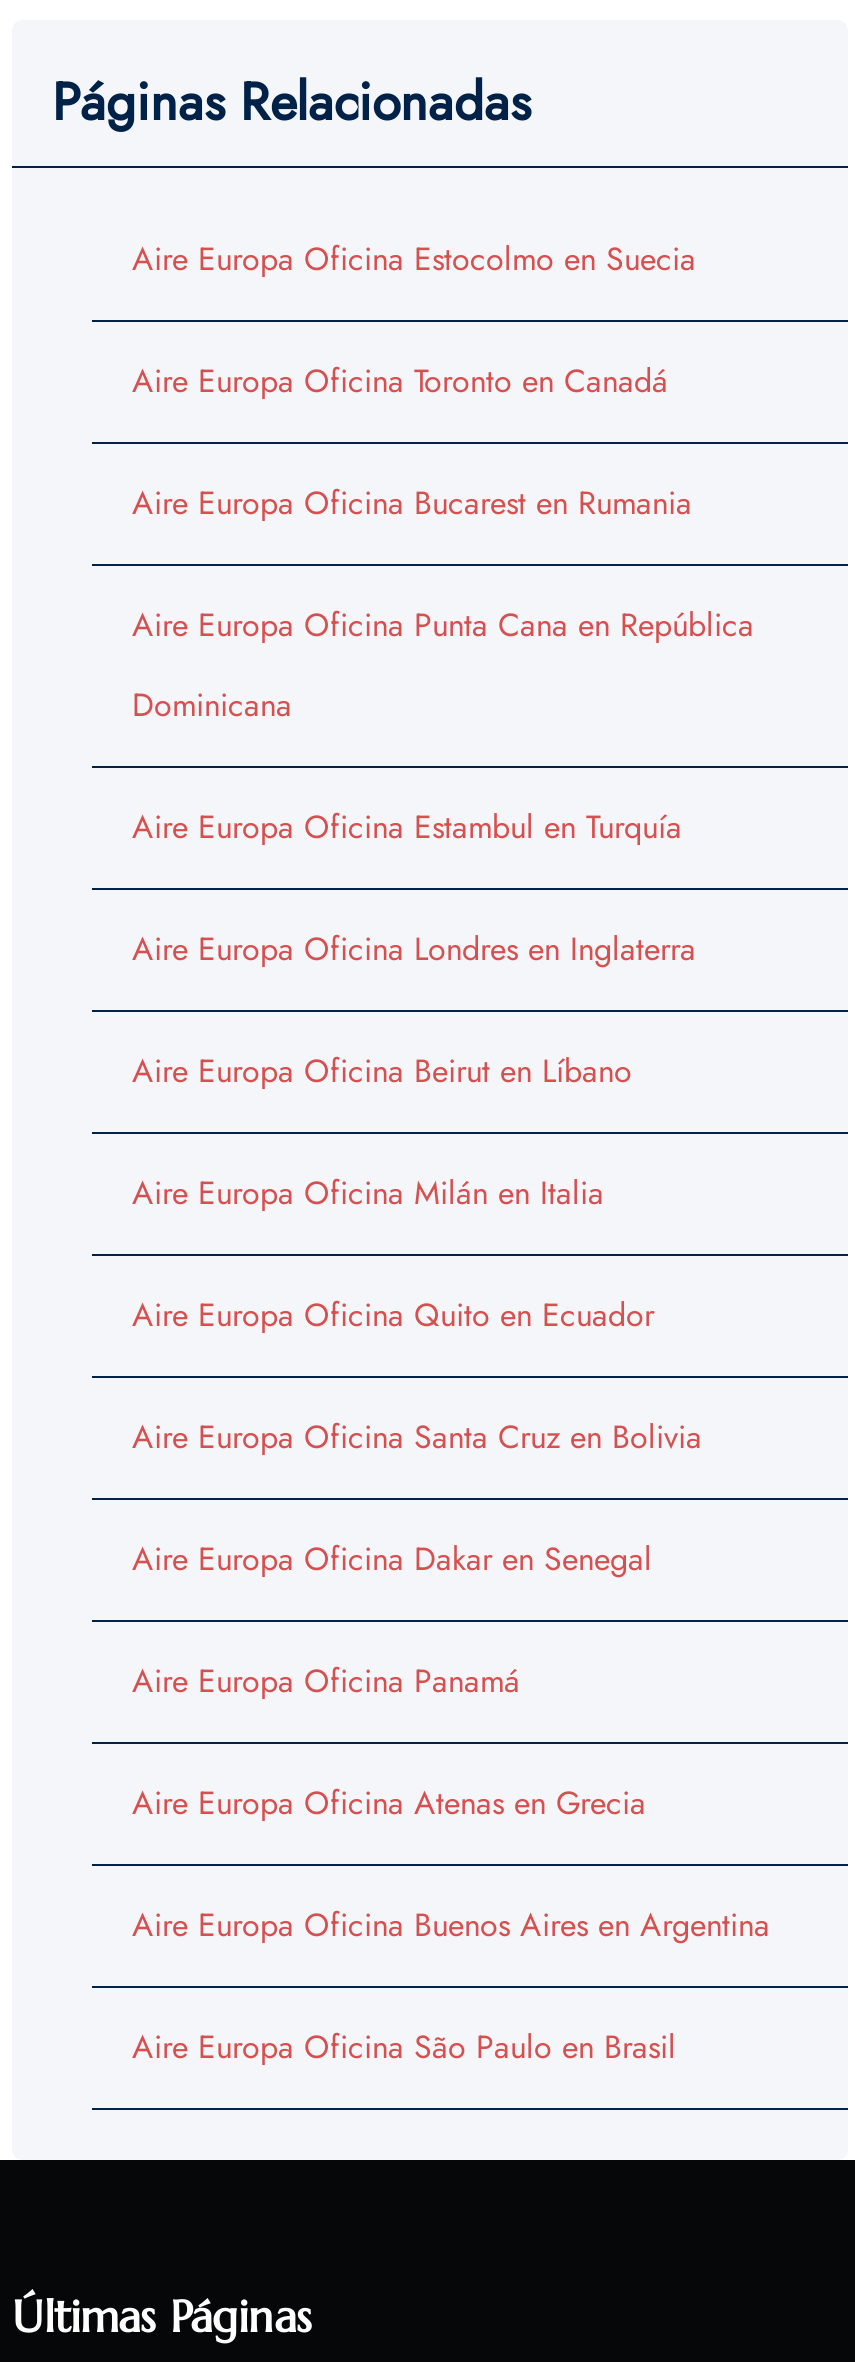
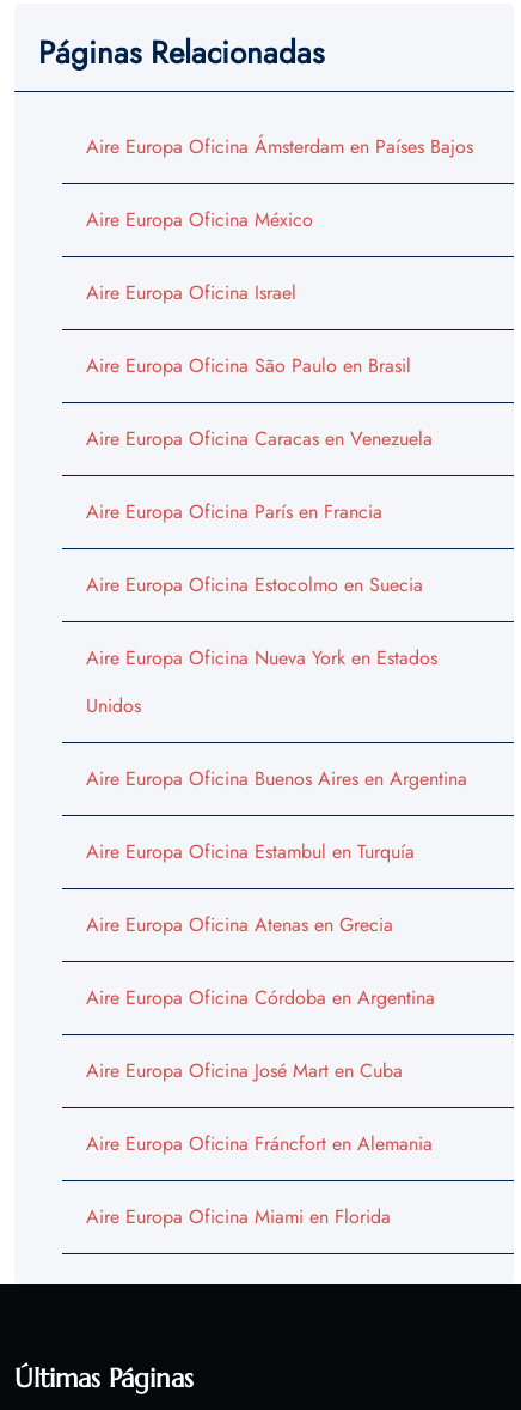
moved down: Aire Europa Oficina Estocolmo en Suecia

- Aire Europa Oficina Toronto en Canadá
- Aire Europa Oficina Bucarest en Rumania
- Aire Europa Oficina Punta Cana en República
- Dominicana
- Aire Europa Oficina Londres en Inglaterra
- Aire Europa Oficina Beirut en Líbano
- Aire Europa Oficina Milán en Italia
- Aire Europa Oficina Quito en Ecuador
- Aire Europa Oficina Santa Cruz en Bolivia
- Aire Europa Oficina Dakar en Senegal
- Aire Europa Oficina Panamá
+ Aire Europa Oficina Ámsterdam en Países Bajos
+ Aire Europa Oficina México
+ Aire Europa Oficina Israel

moved down: Aire Europa Oficina Buenos Aires en Argentina | Aire Europa Oficina Estambul en Turquía | Aire Europa Oficina Atenas en Grecia

moved up: Aire Europa Oficina São Paulo en Brasil

+ Aire Europa Oficina Caracas en Venezuela
+ Aire Europa Oficina París en Francia
+ Aire Europa Oficina Nueva York en Estados
+ Unidos
+ Aire Europa Oficina Córdoba en Argentina
+ Aire Europa Oficina José Mart en Cuba
+ Aire Europa Oficina Fráncfort en Alemania
+ Aire Europa Oficina Miami en Florida
